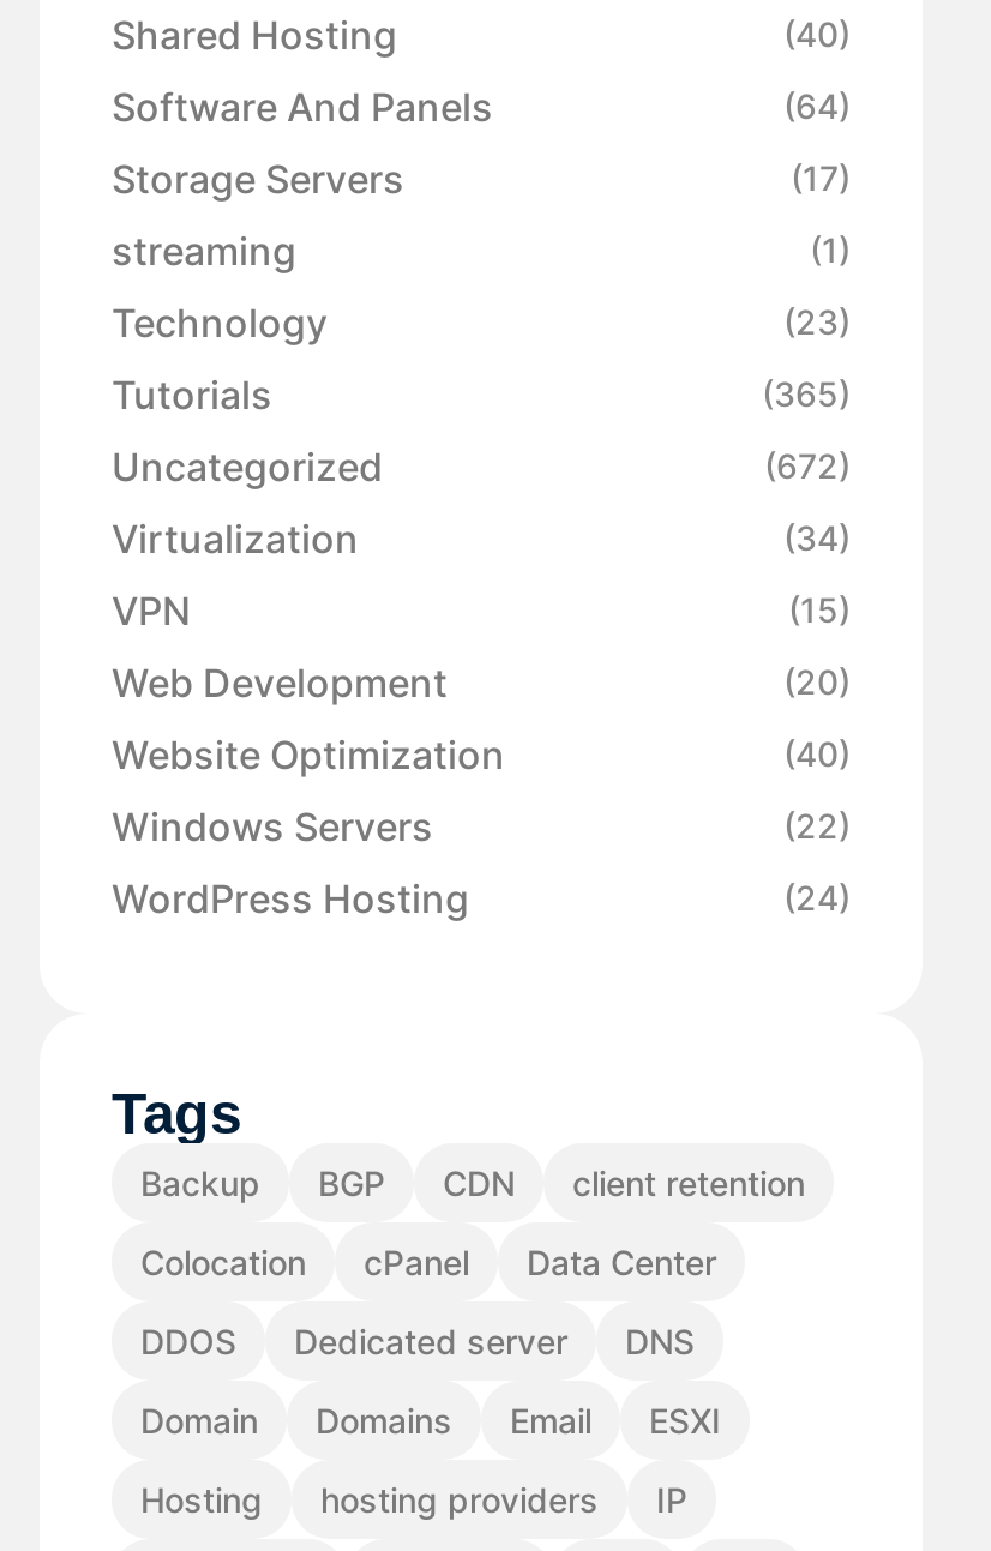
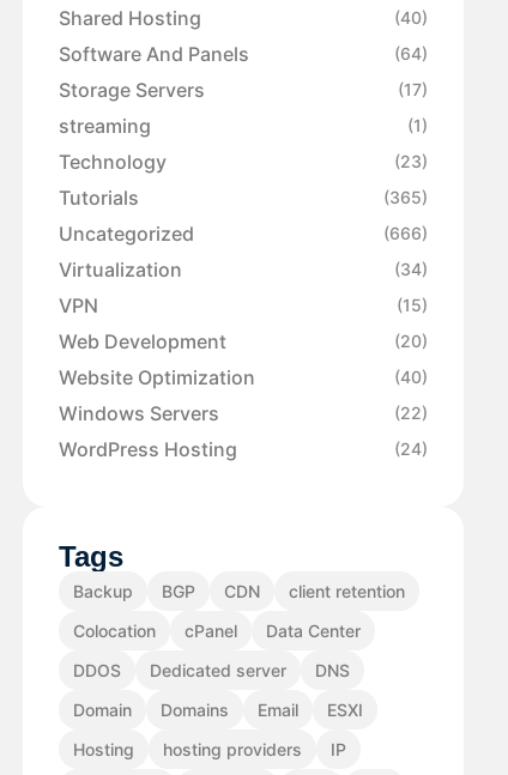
- (672)
+ (666)
